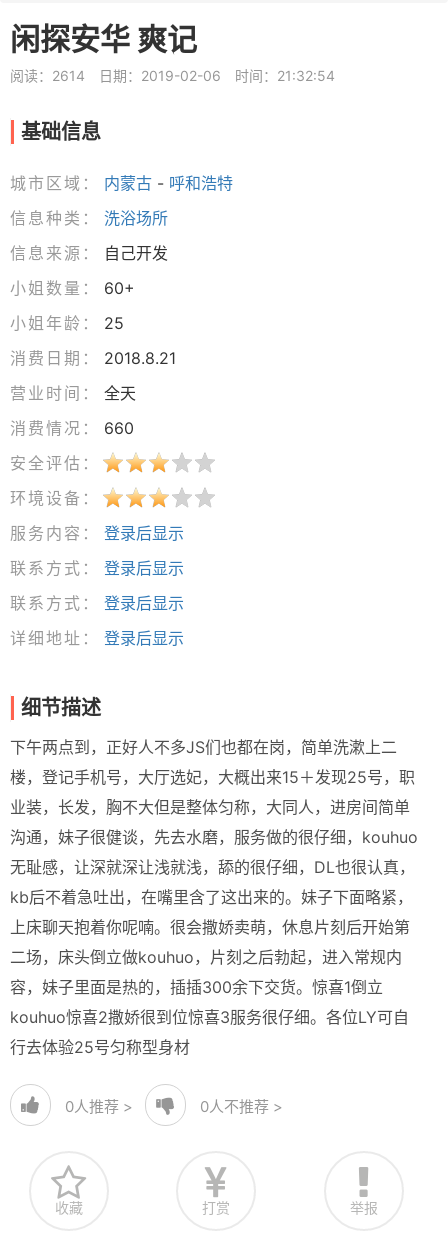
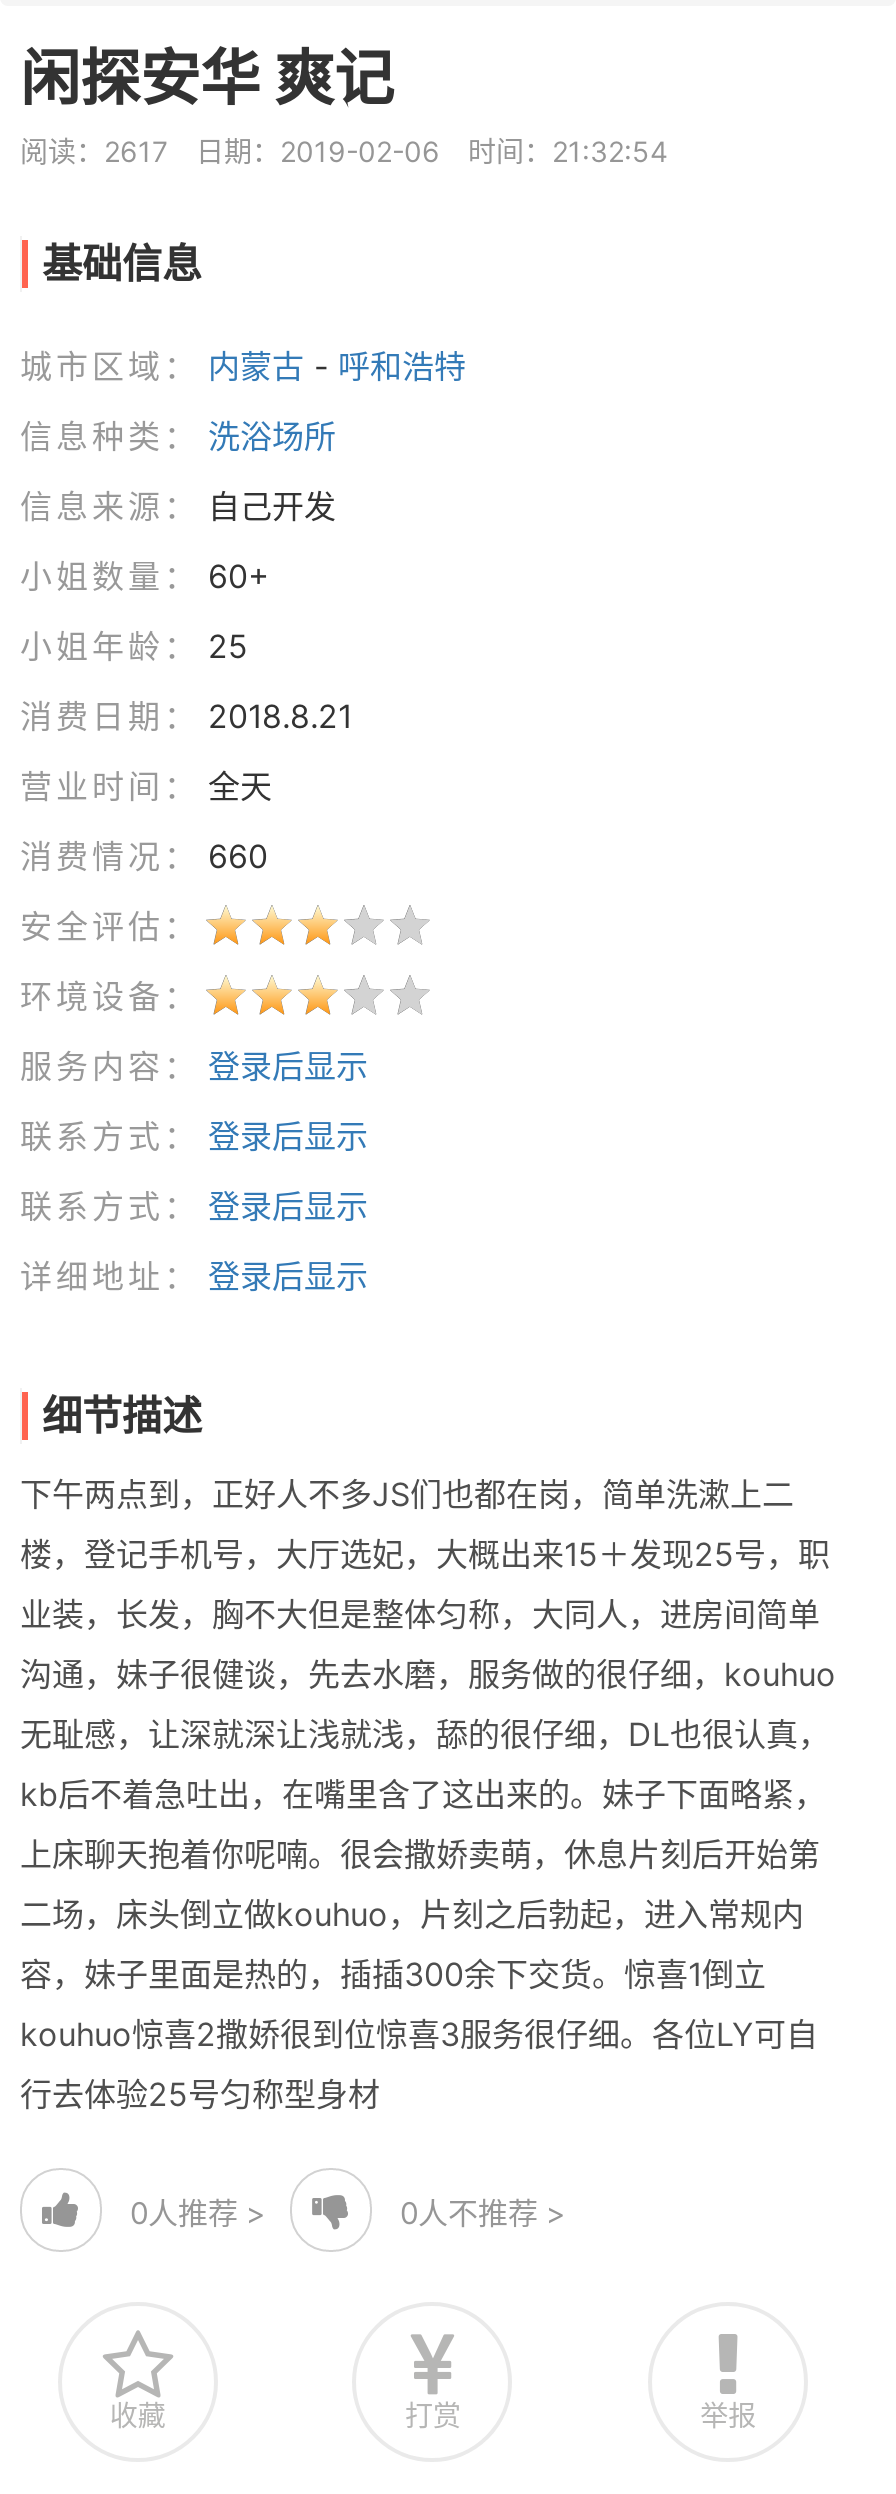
- 阅读：2614 日期：2019-02-06 时间：21:32:54
+ 阅读：2617 日期：2019-02-06 时间：21:32:54
